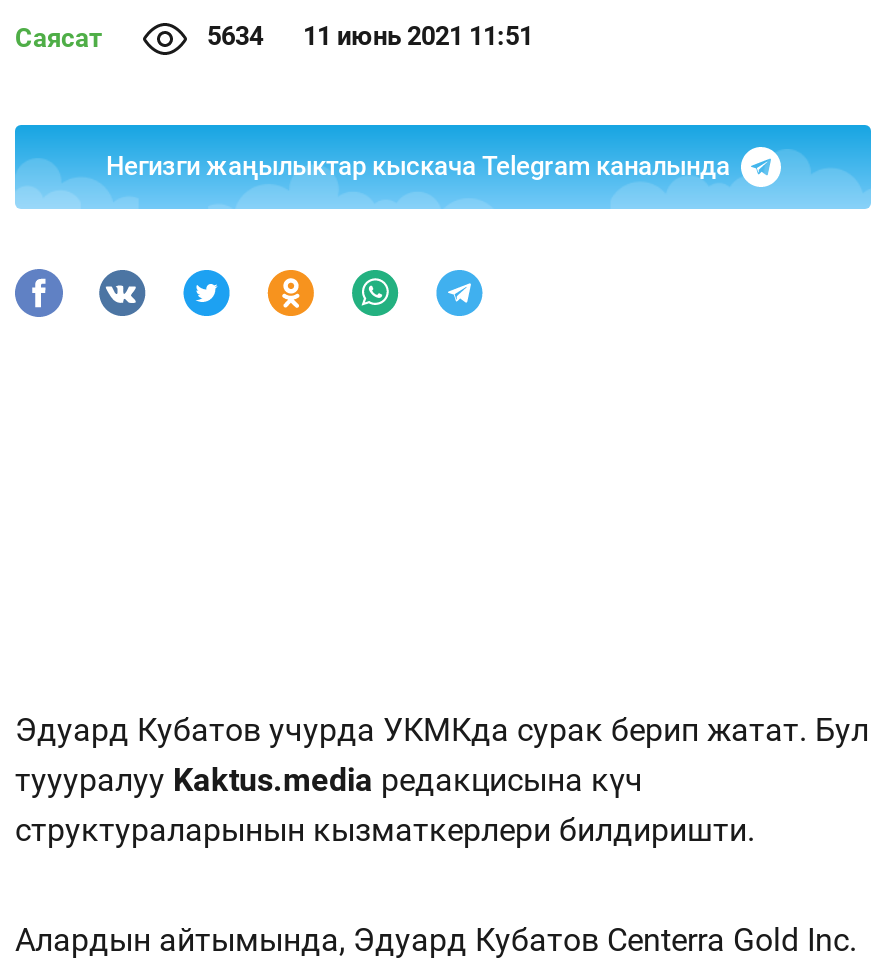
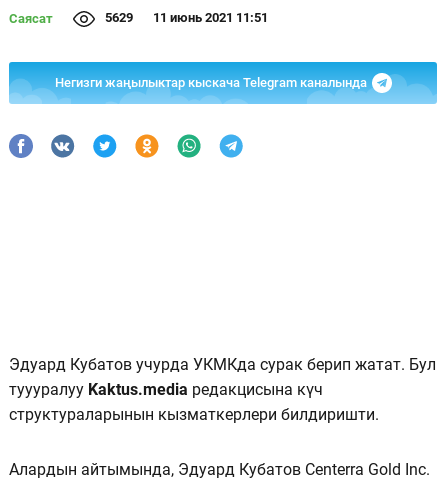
- 5634 11 июнь 2021 11:51
+ 5629 11 июнь 2021 11:51
